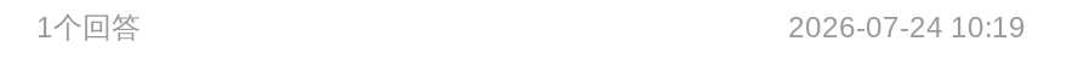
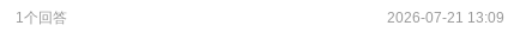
- 2026-07-24 10:19
+ 2026-07-21 13:09
